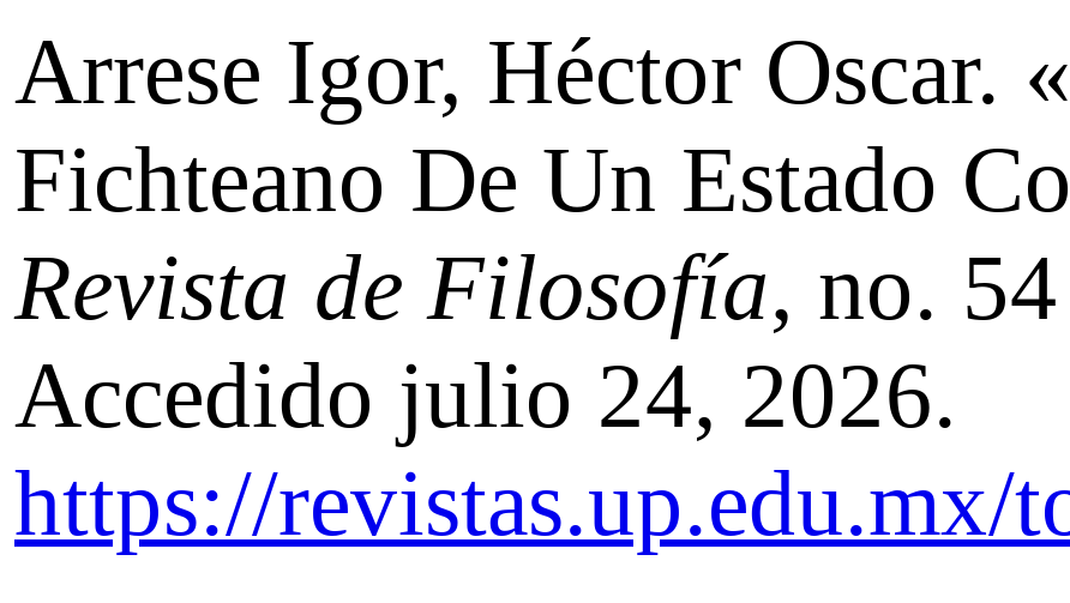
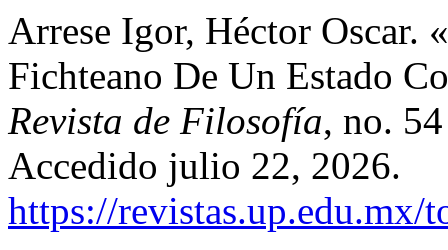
- Accedido julio 24, 2026.
+ Accedido julio 22, 2026.
